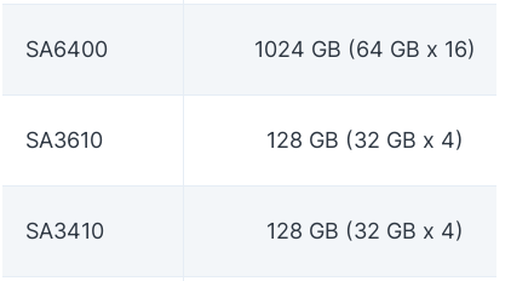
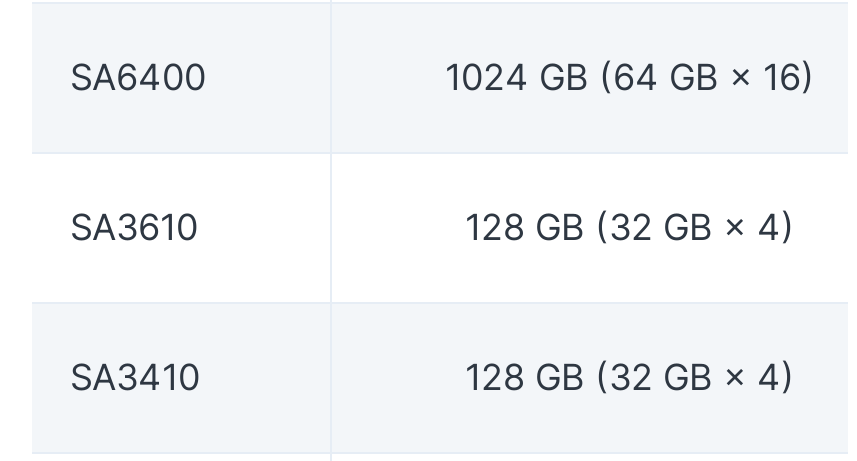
- 1024 GB (64 GB x 16)
+ 1024 GB (64 GB × 16)

- 128 GB (32 GB x 4)
+ 128 GB (32 GB × 4)

- 128 GB (32 GB x 4)
+ 128 GB (32 GB × 4)
